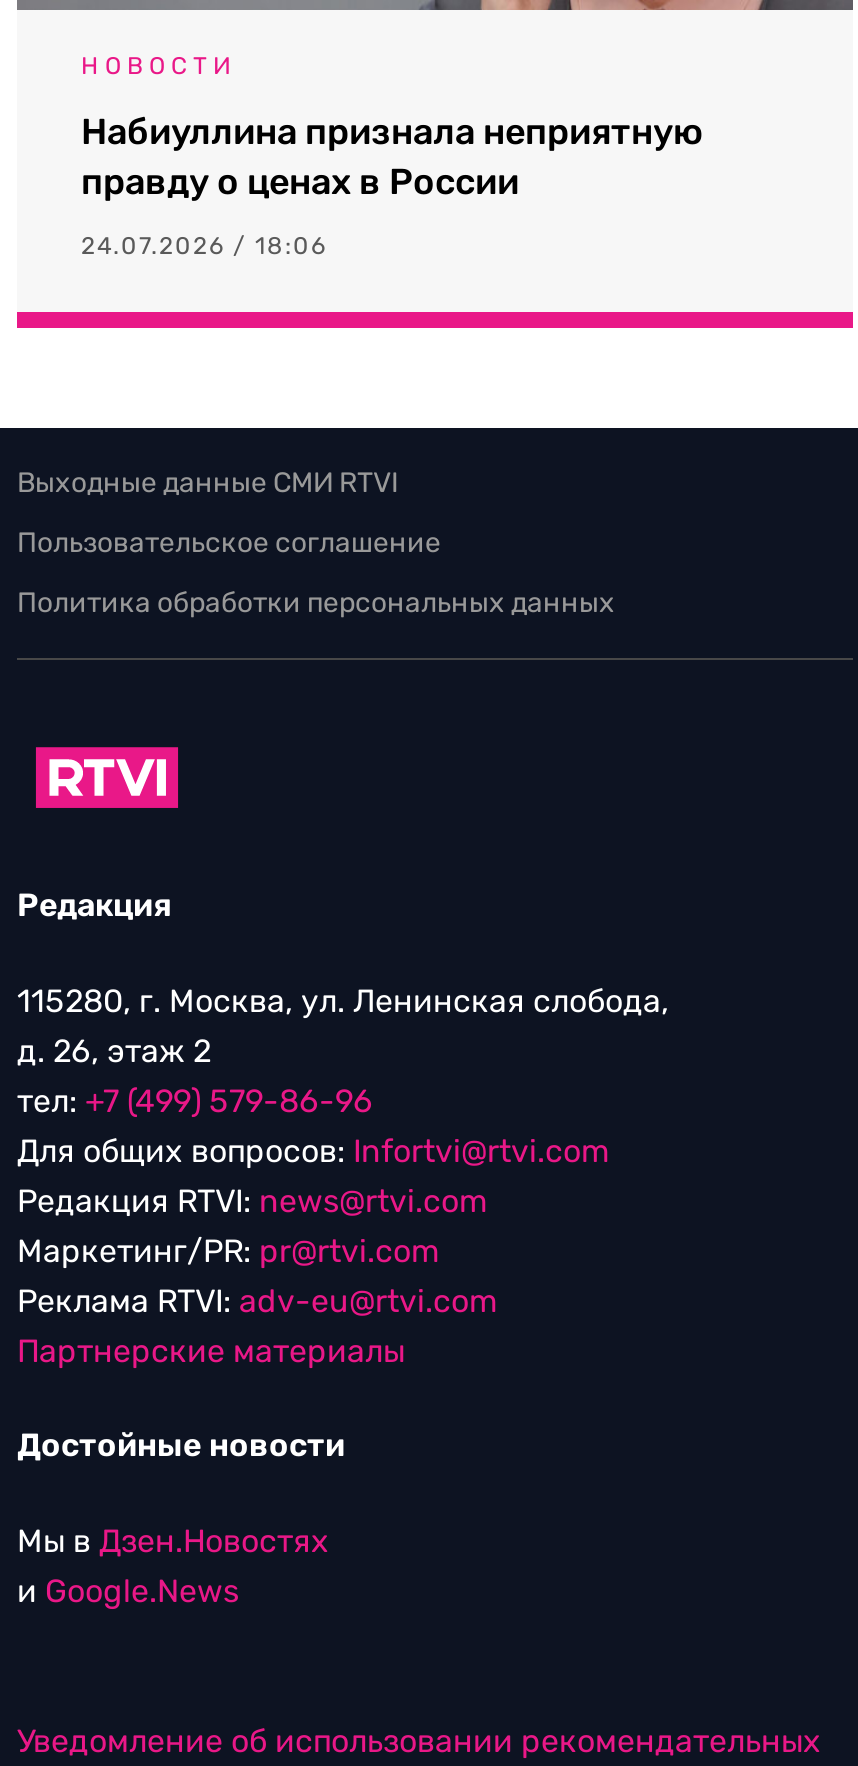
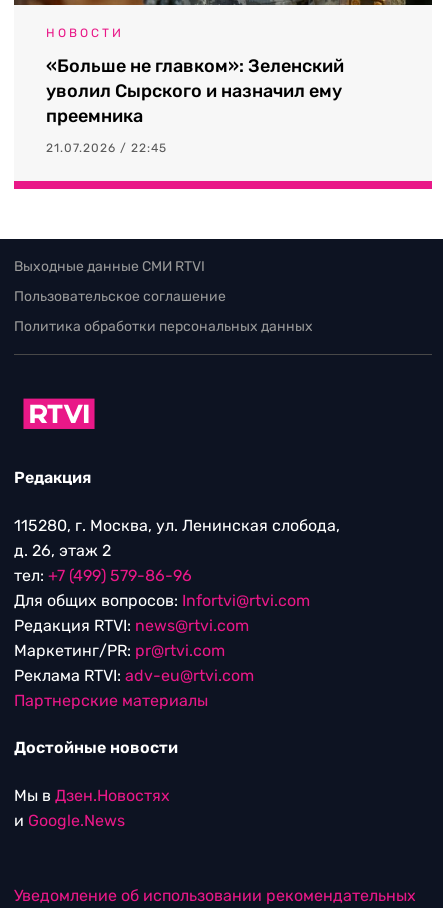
- Набиуллина признала неприятную
- правду о ценах в России
+ «Больше не главком»: Зеленский
+ уволил Сырского и назначил ему
+ преемника

- 24.07.2026 / 18:06
+ 21.07.2026 / 22:45
